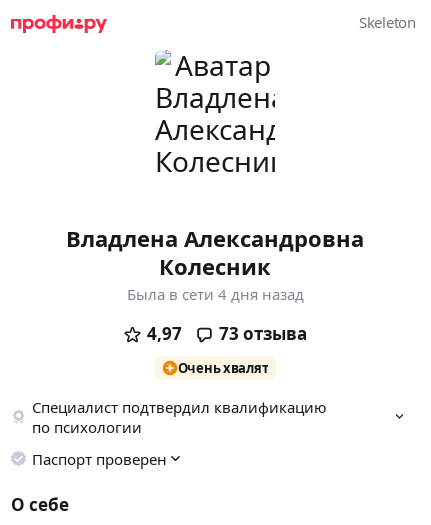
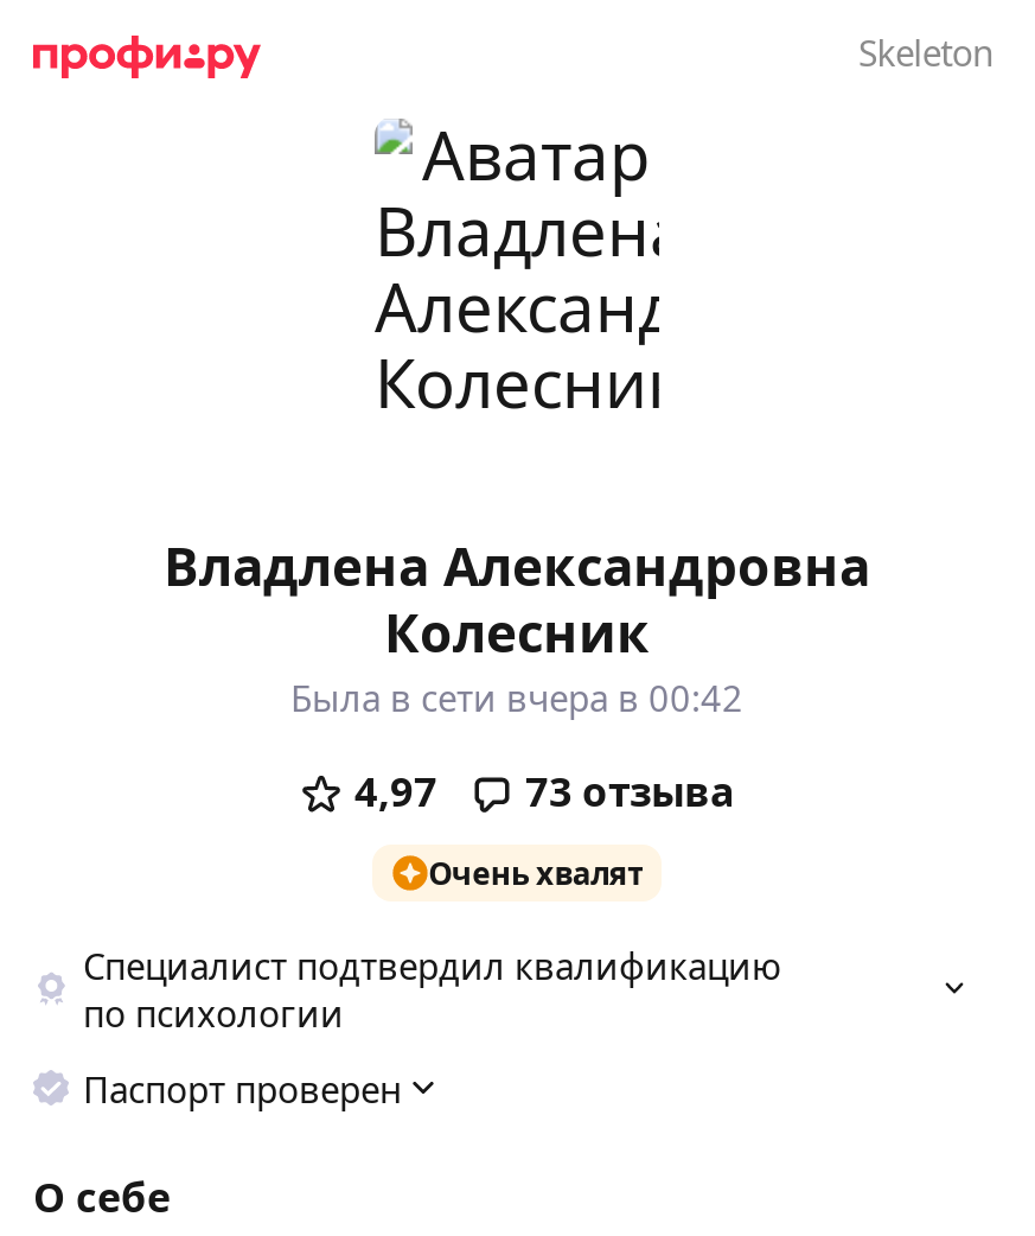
- Была в сети 4 дня назад
+ Была в сети вчера в 00:42
